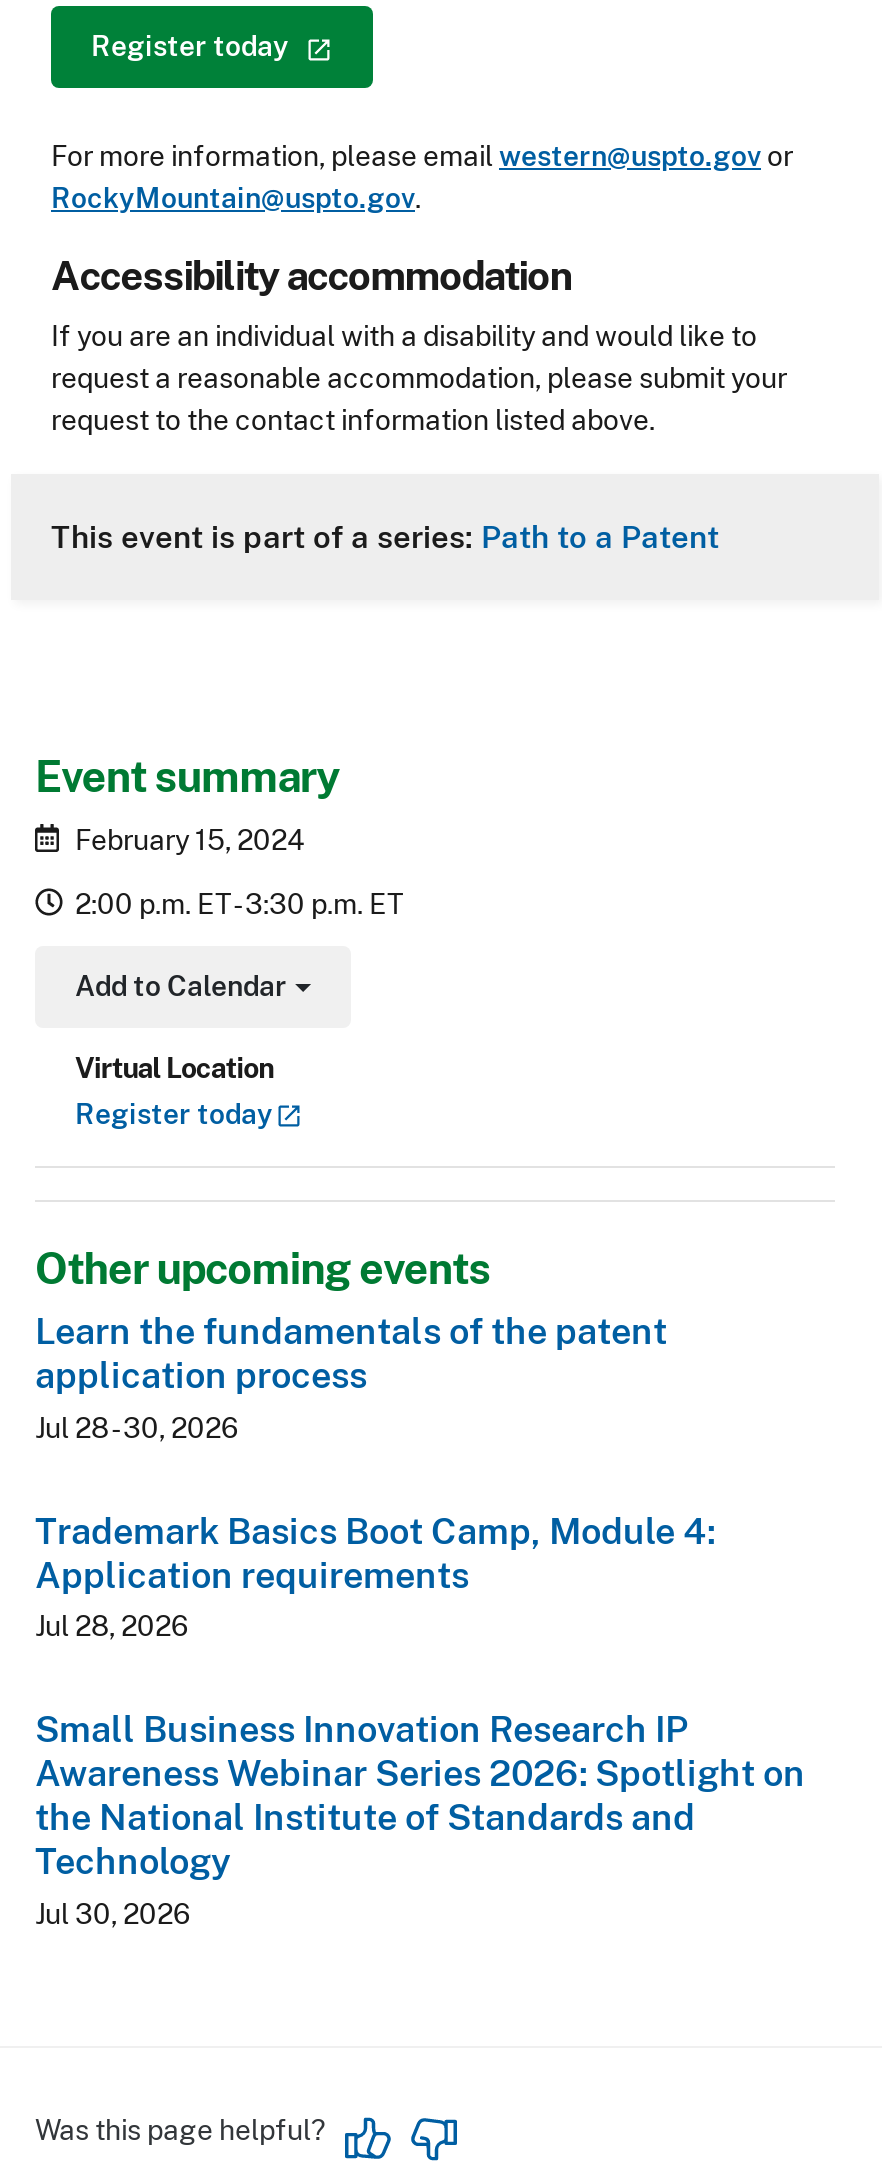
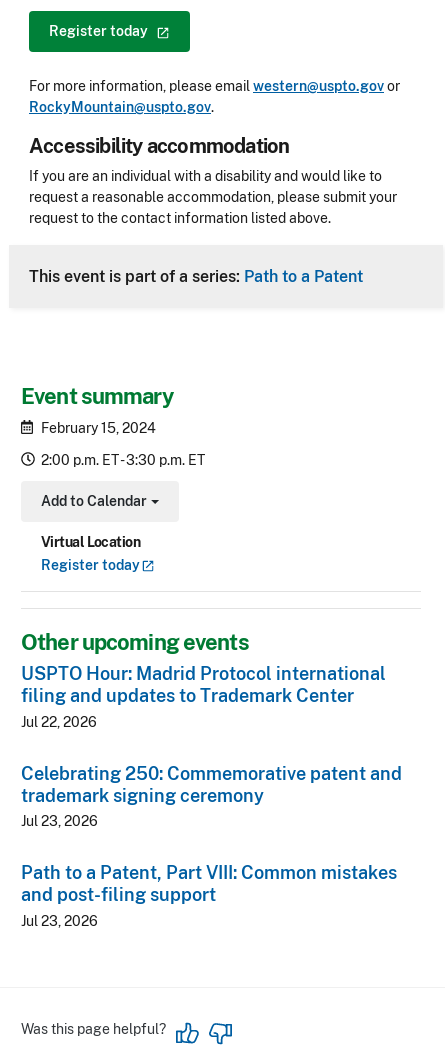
- Learn the fundamentals of the patent
- application process
- Jul 28 - 30, 2026
+ USPTO Hour: Madrid Protocol international
+ filing and updates to Trademark Center
+ Jul 22, 2026

- Trademark Basics Boot Camp, Module 4:
- Application requirements
- Jul 28, 2026
+ Celebrating 250: Commemorative patent and
+ trademark signing ceremony
+ Jul 23, 2026

- Small Business Innovation Research IP
- Awareness Webinar Series 2026: Spotlight on
- the National Institute of Standards and
- Technology
- Jul 30, 2026
+ Path to a Patent, Part VIII: Common mistakes
+ and post-filing support
+ Jul 23, 2026
